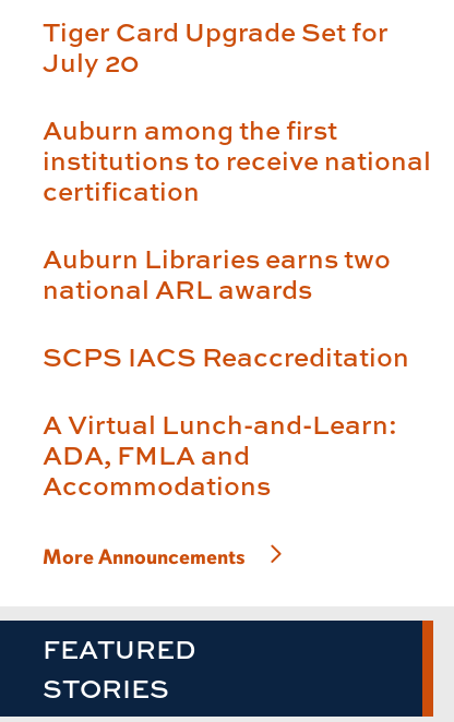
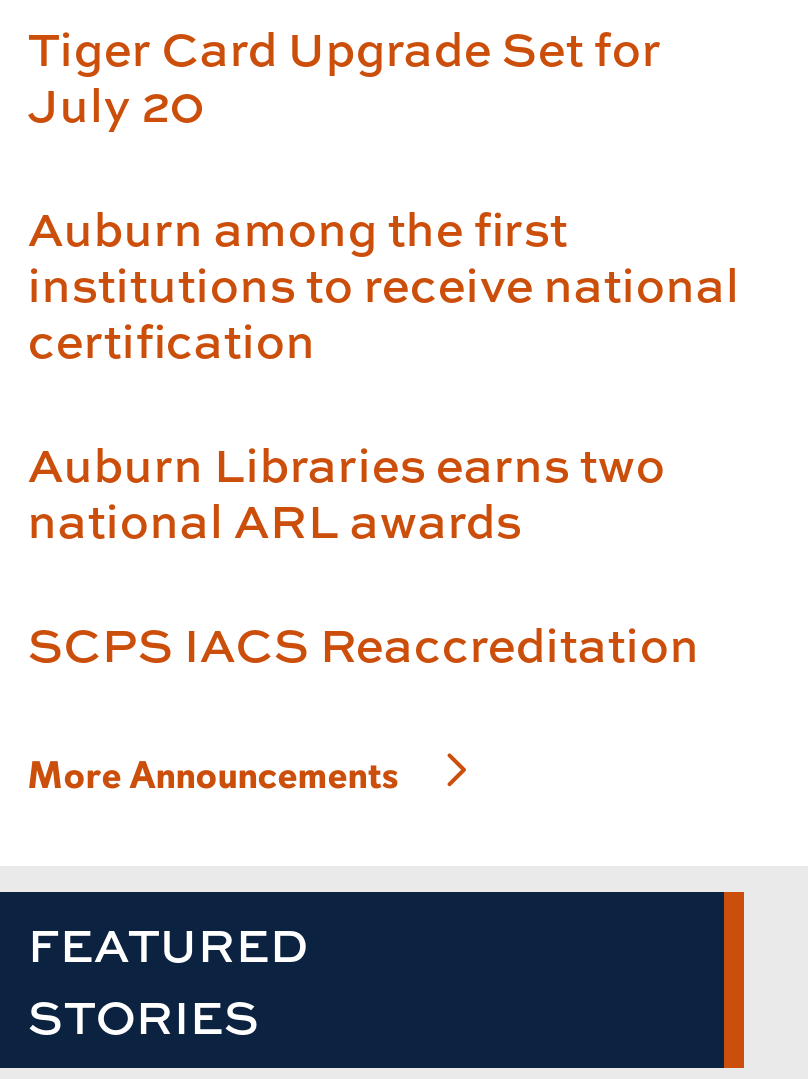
- A Virtual Lunch-and-Learn:
- ADA, FMLA and
- Accommodations
